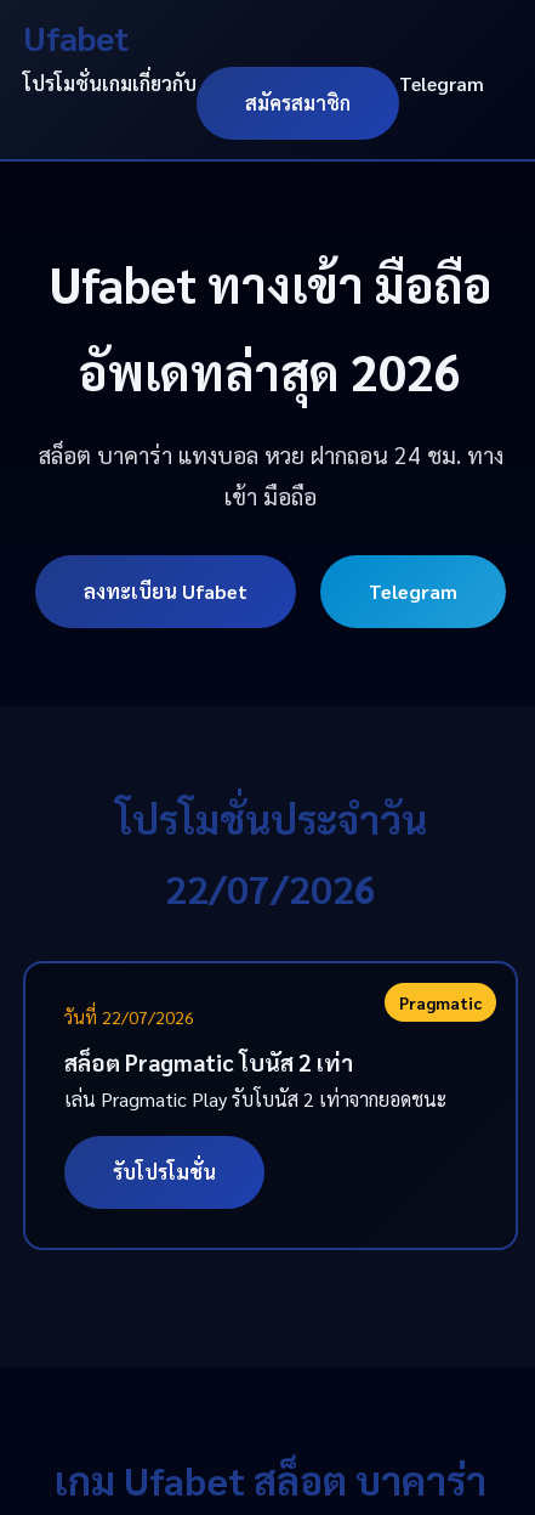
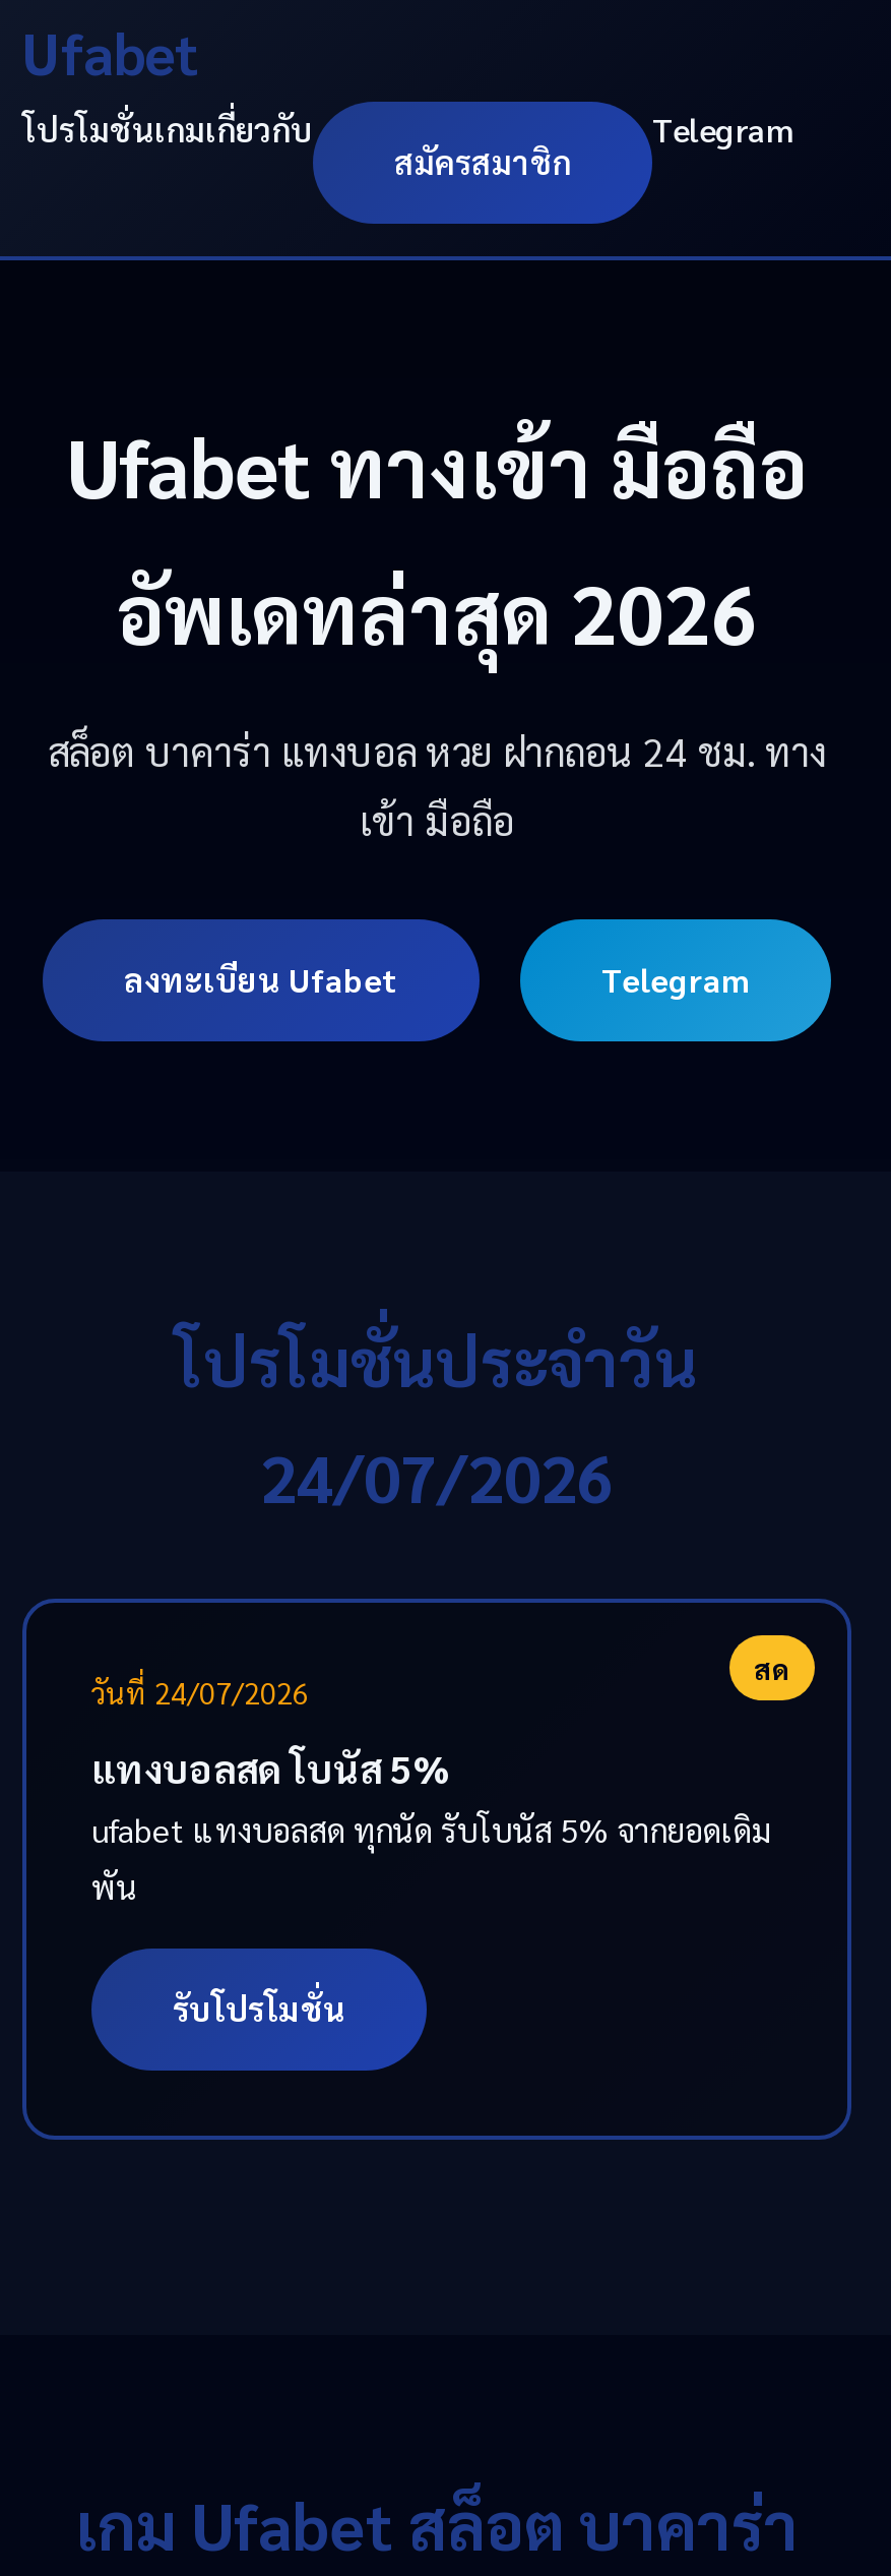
- 22/07/2026
+ 24/07/2026

- Pragmatic
- วันที่ 22/07/2026
+ สด
+ วันที่ 24/07/2026

- สล็อต Pragmatic โบนัส 2 เท่า
- เล่น Pragmatic Play รับโบนัส 2 เท่าจากยอดชนะ
+ แทงบอลสด โบนัส 5%
+ ufabet แทงบอลสด ทุกนัด รับโบนัส 5% จากยอดเดิม
+ พัน
